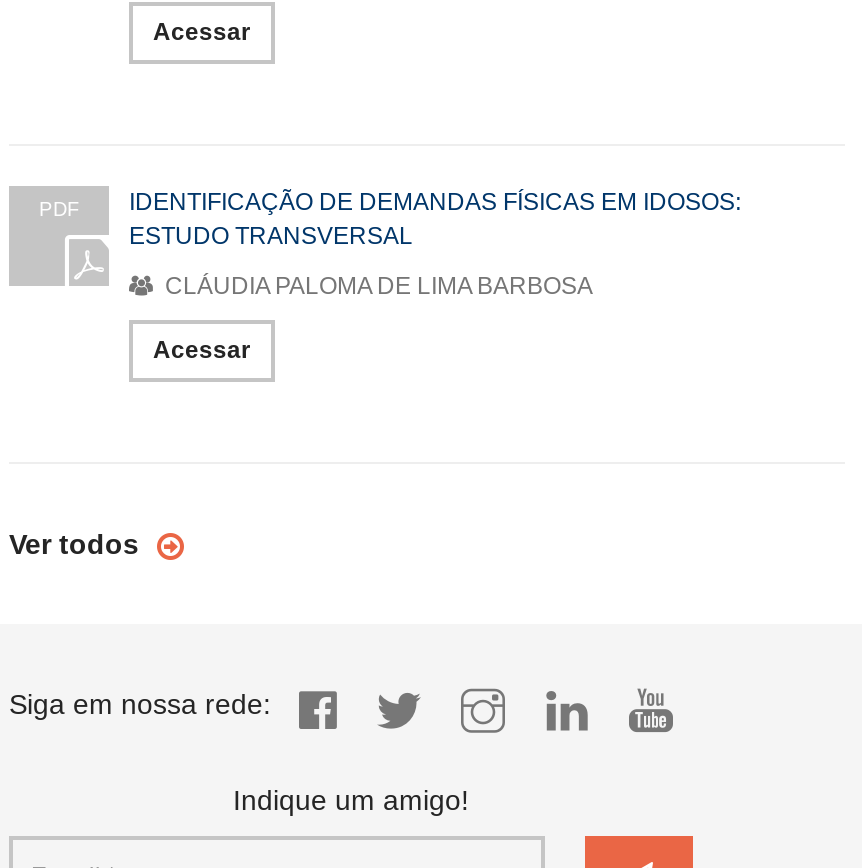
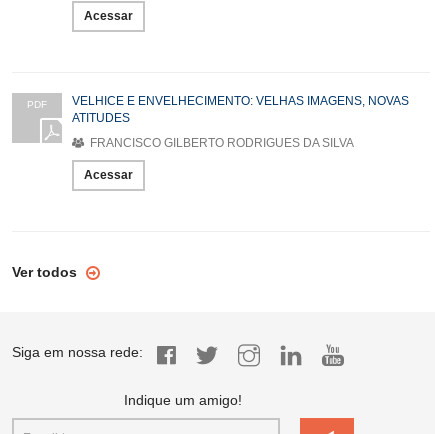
- IDENTIFICAÇÃO DE DEMANDAS FÍSICAS EM IDOSOS:
- ESTUDO TRANSVERSAL
+ VELHICE E ENVELHECIMENTO: VELHAS IMAGENS, NOVAS
+ ATITUDES

- CLÁUDIA PALOMA DE LIMA BARBOSA
+ FRANCISCO GILBERTO RODRIGUES DA SILVA
